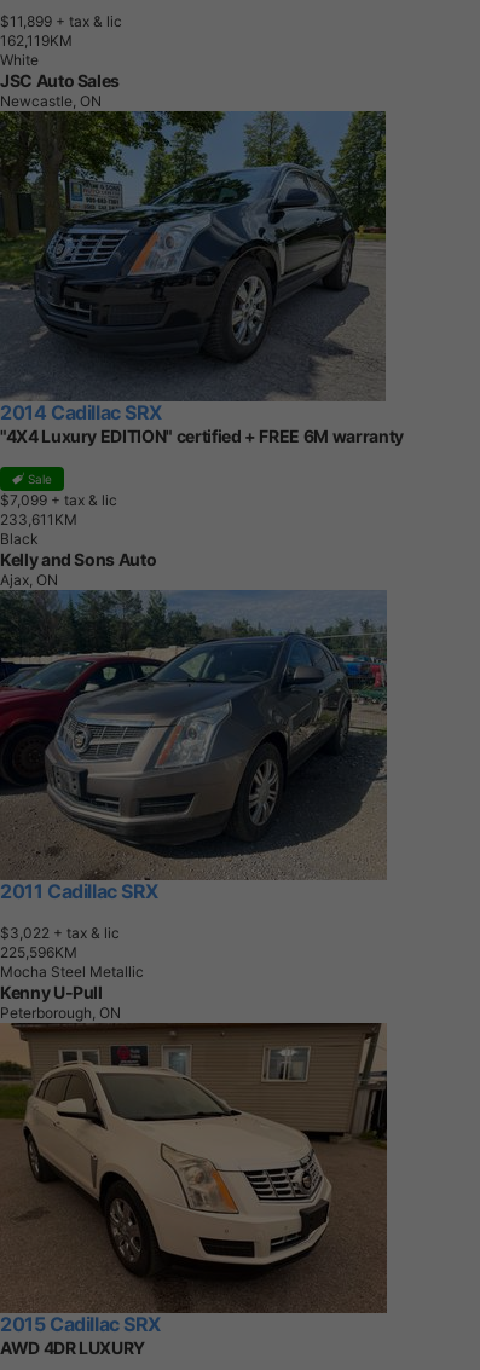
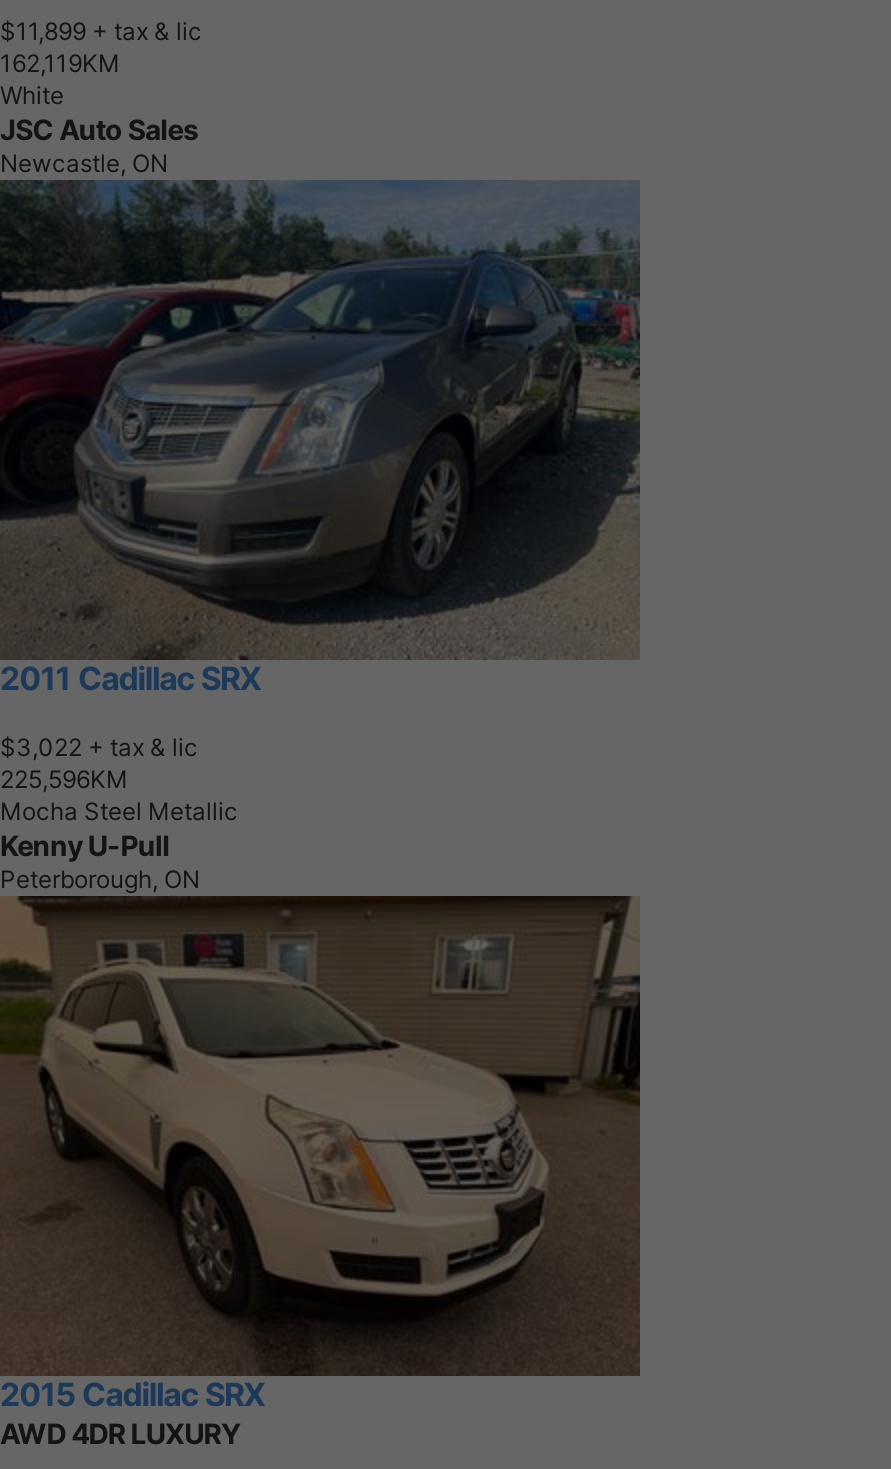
- [image]
- 2014 Cadillac SRX
- "4X4 Luxury EDITION" certified + FREE 6M warranty
- Sale
- $7,099+ tax & lic
- 233,61 1 KM
- Black
- Kelly and Sons Auto
- Ajax, ON
